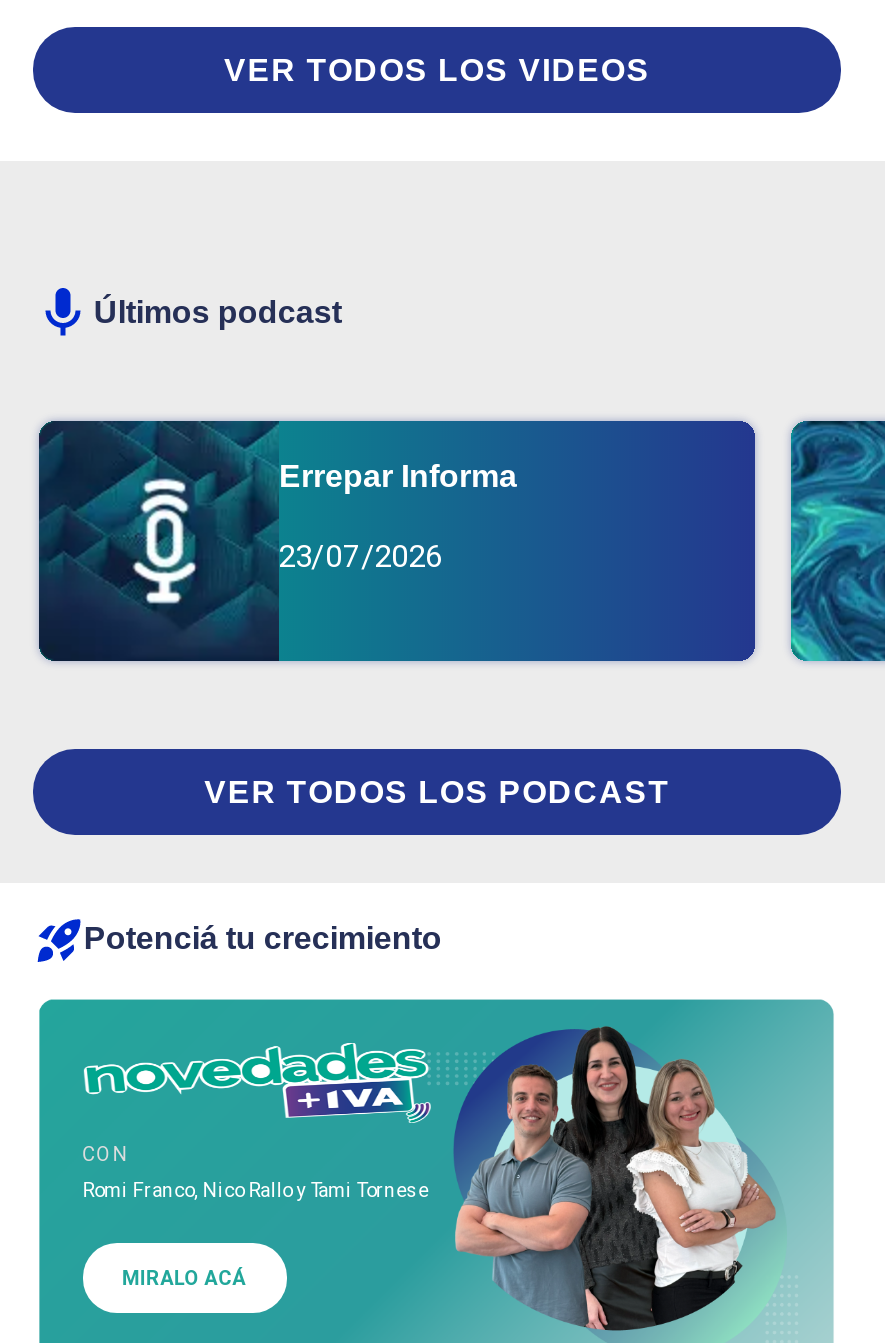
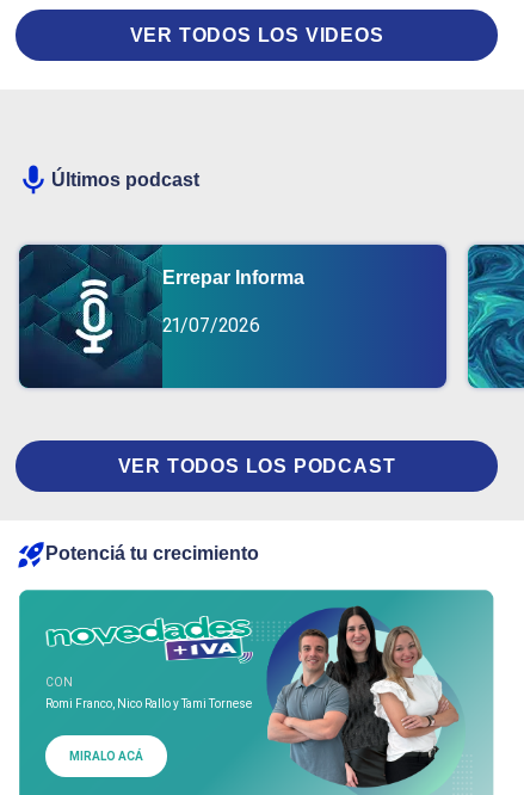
- 23/07/2026
+ 21/07/2026
